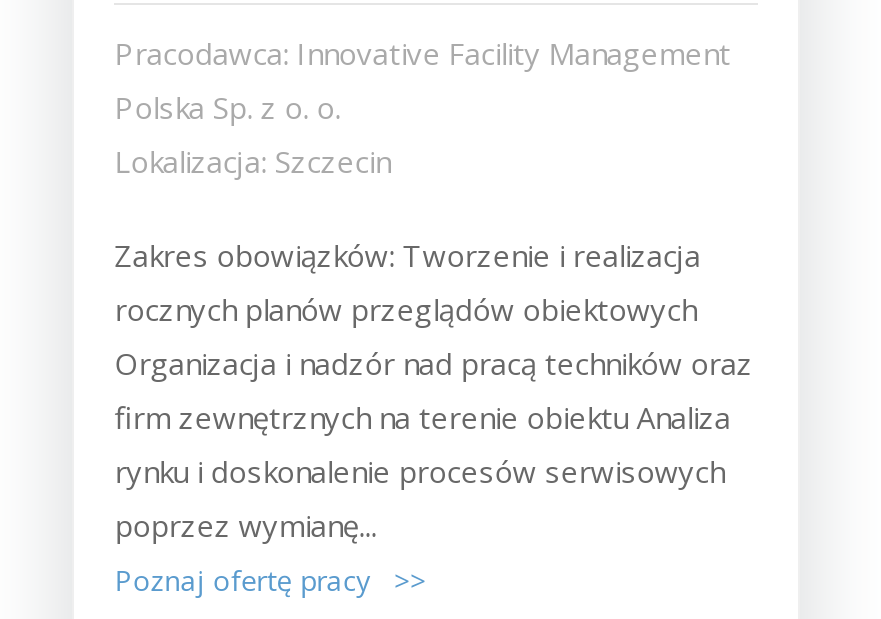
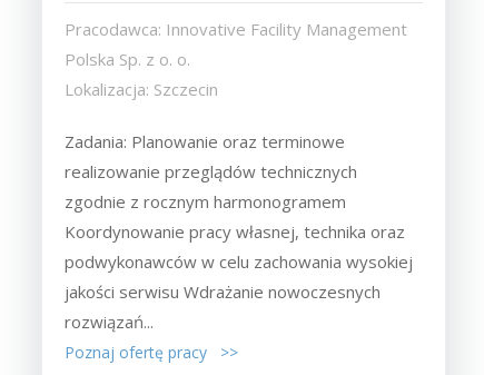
- Zakres obowiązków: Tworzenie i realizacja
- rocznych planów przeglądów obiektowych
- Organizacja i nadzór nad pracą techników oraz
- firm zewnętrznych na terenie obiektu Analiza
- rynku i doskonalenie procesów serwisowych
- poprzez wymianę...
+ Zadania: Planowanie oraz terminowe
+ realizowanie przeglądów technicznych
+ zgodnie z rocznym harmonogramem
+ Koordynowanie pracy własnej, technika oraz
+ podwykonawców w celu zachowania wysokiej
+ jakości serwisu Wdrażanie nowoczesnych
+ rozwiązań...
